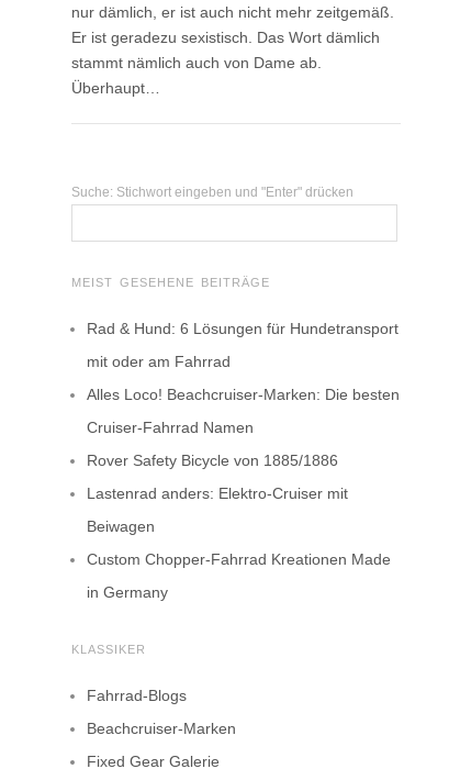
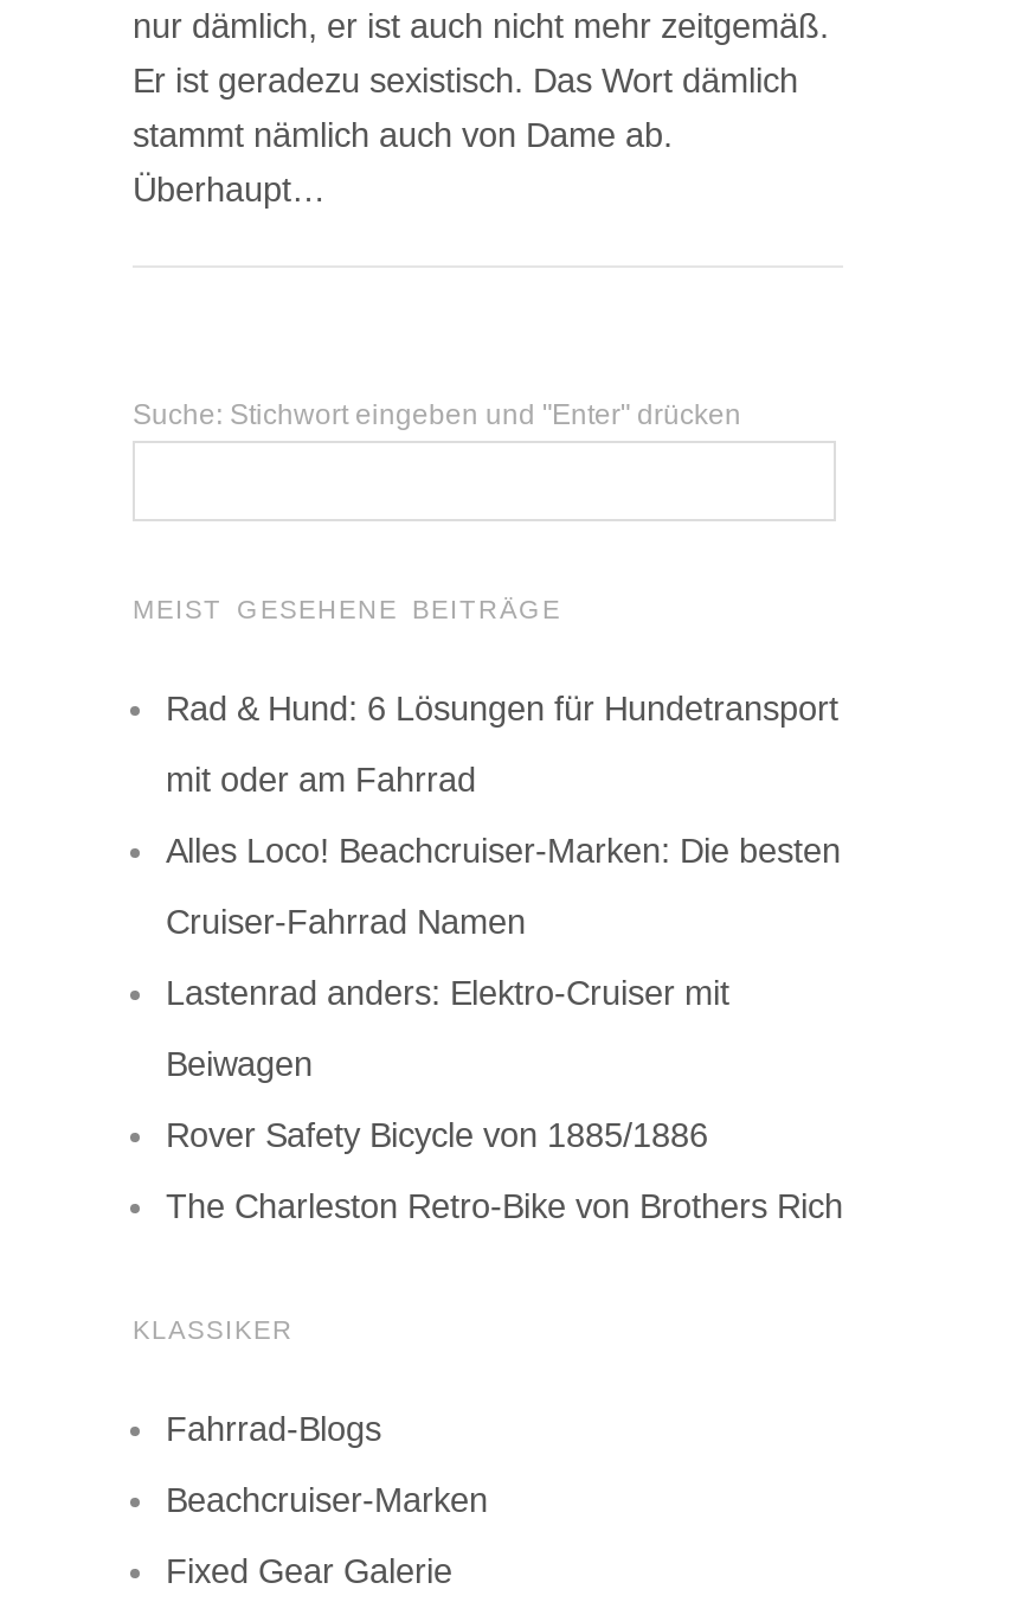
moved down: Rover Safety Bicycle von 1885/1886

- Custom Chopper-Fahrrad Kreationen Made

- in Germany
+ The Charleston Retro-Bike von Brothers Rich
